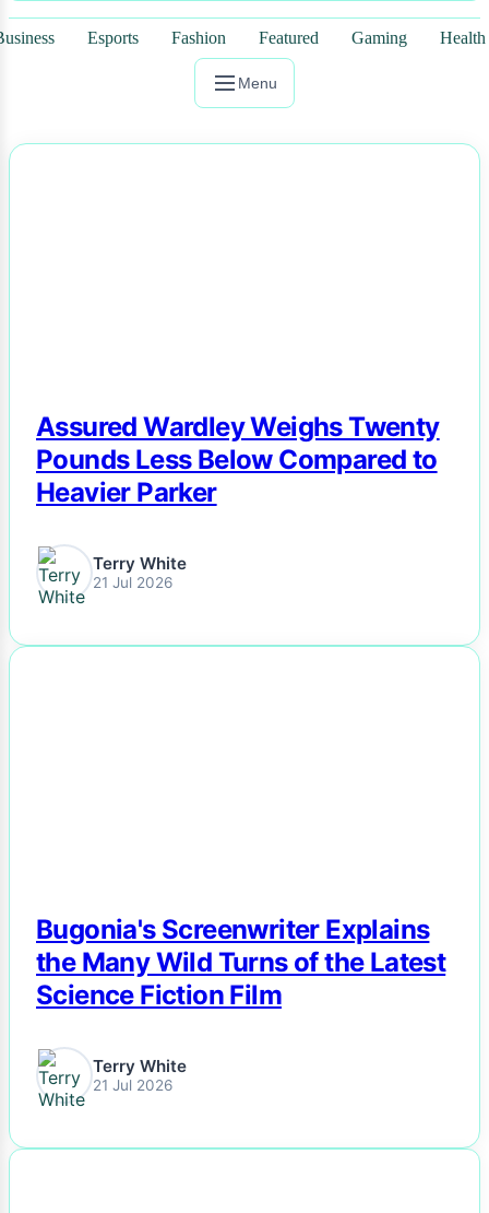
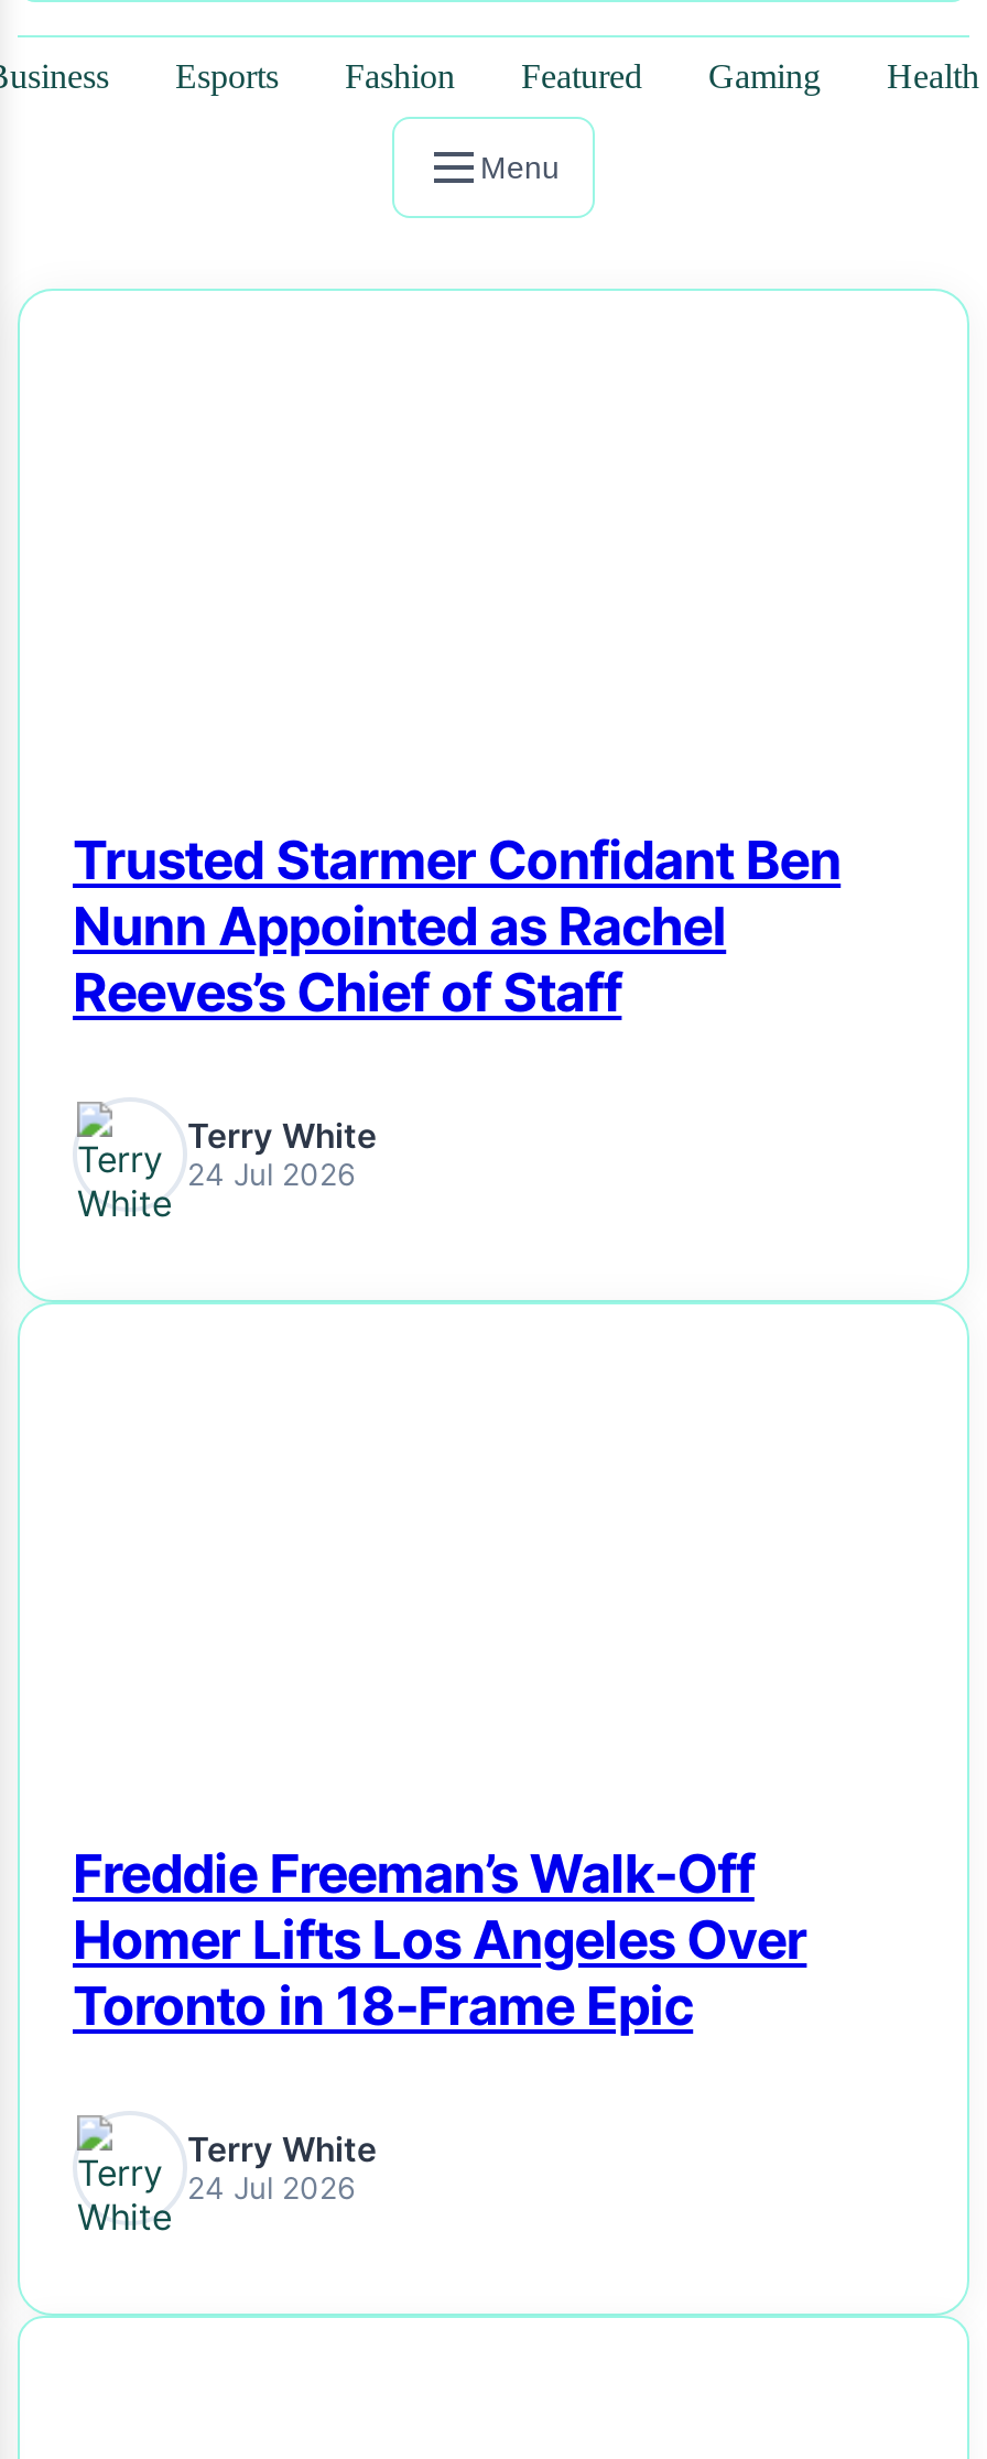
- Assured Wardley Weighs Twenty
- Pounds Less Below Compared to
- Heavier Parker
+ Trusted Starmer Confidant Ben
+ Nunn Appointed as Rachel
+ Reeves’s Chief of Staff

- 21 Jul 2026
+ 24 Jul 2026

- Bugonia's Screenwriter Explains
- the Many Wild Turns of the Latest
- Science Fiction Film
+ Freddie Freeman’s Walk-Off
+ Homer Lifts Los Angeles Over
+ Toronto in 18-Frame Epic

- 21 Jul 2026
+ 24 Jul 2026
